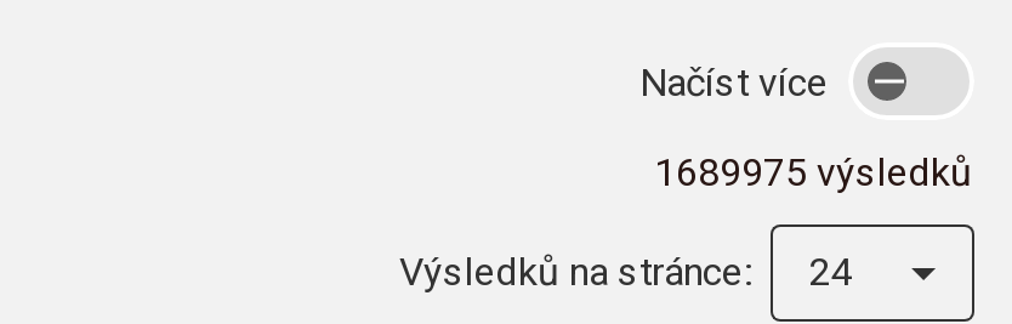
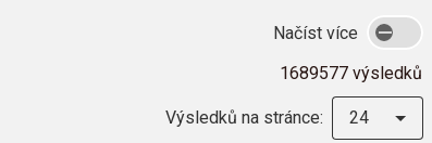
- 1689975 výsledků
+ 1689577 výsledků
